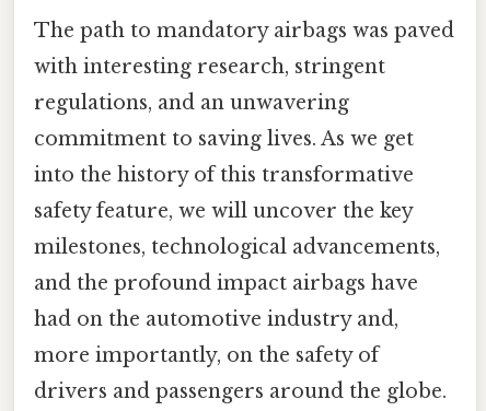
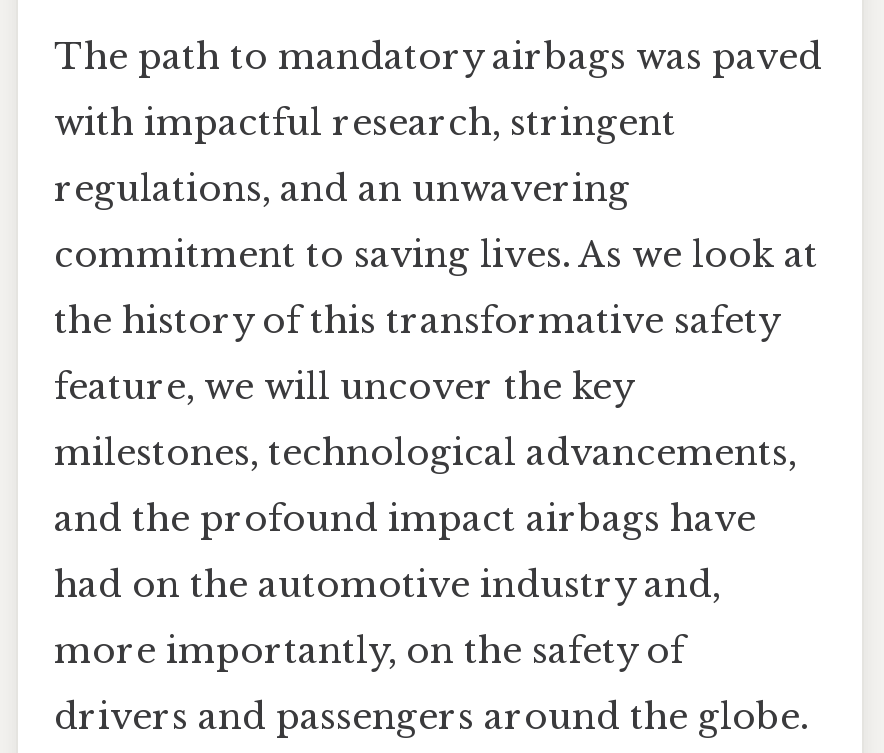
- with interesting research, stringent
+ with impactful research, stringent

- commitment to saving lives. As we get
+ commitment to saving lives. As we look at

- into the history of this transformative
+ the history of this transformative safety

- safety feature, we will uncover the key
+ feature, we will uncover the key
